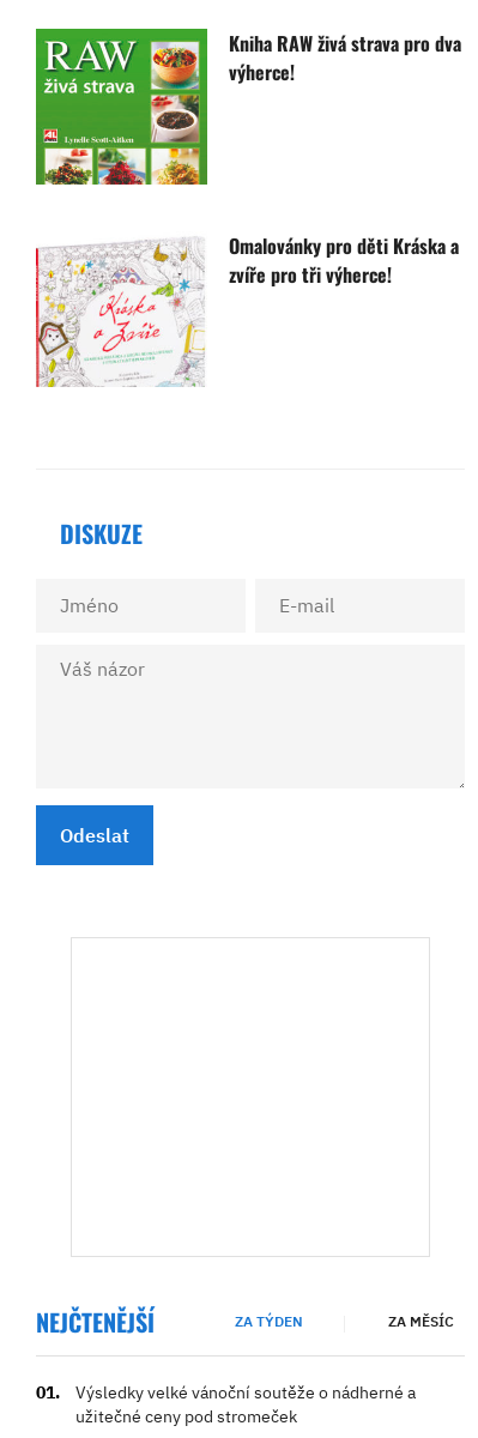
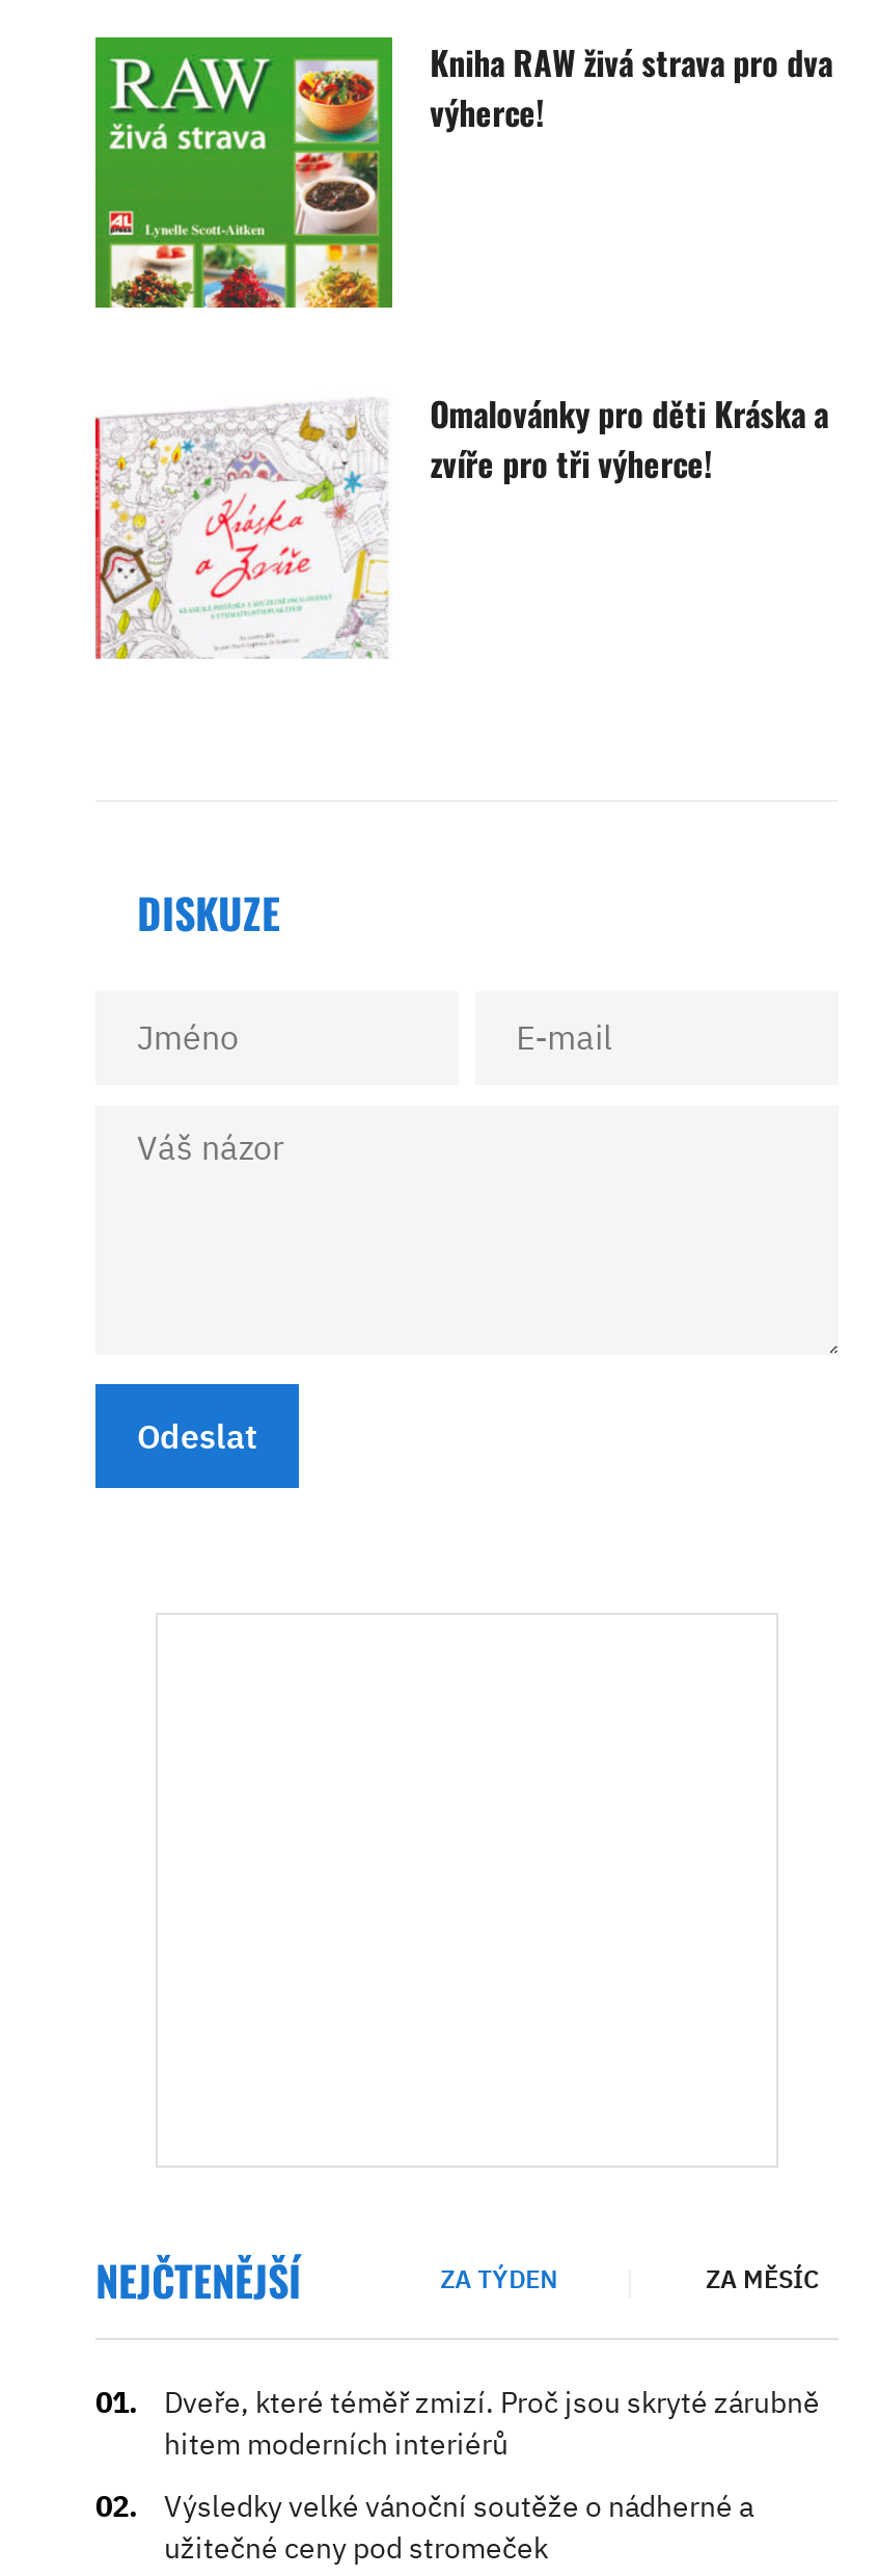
+ Dveře, které téměř zmizí. Proč jsou skryté zárubně
+ hitem moderních interiérů
